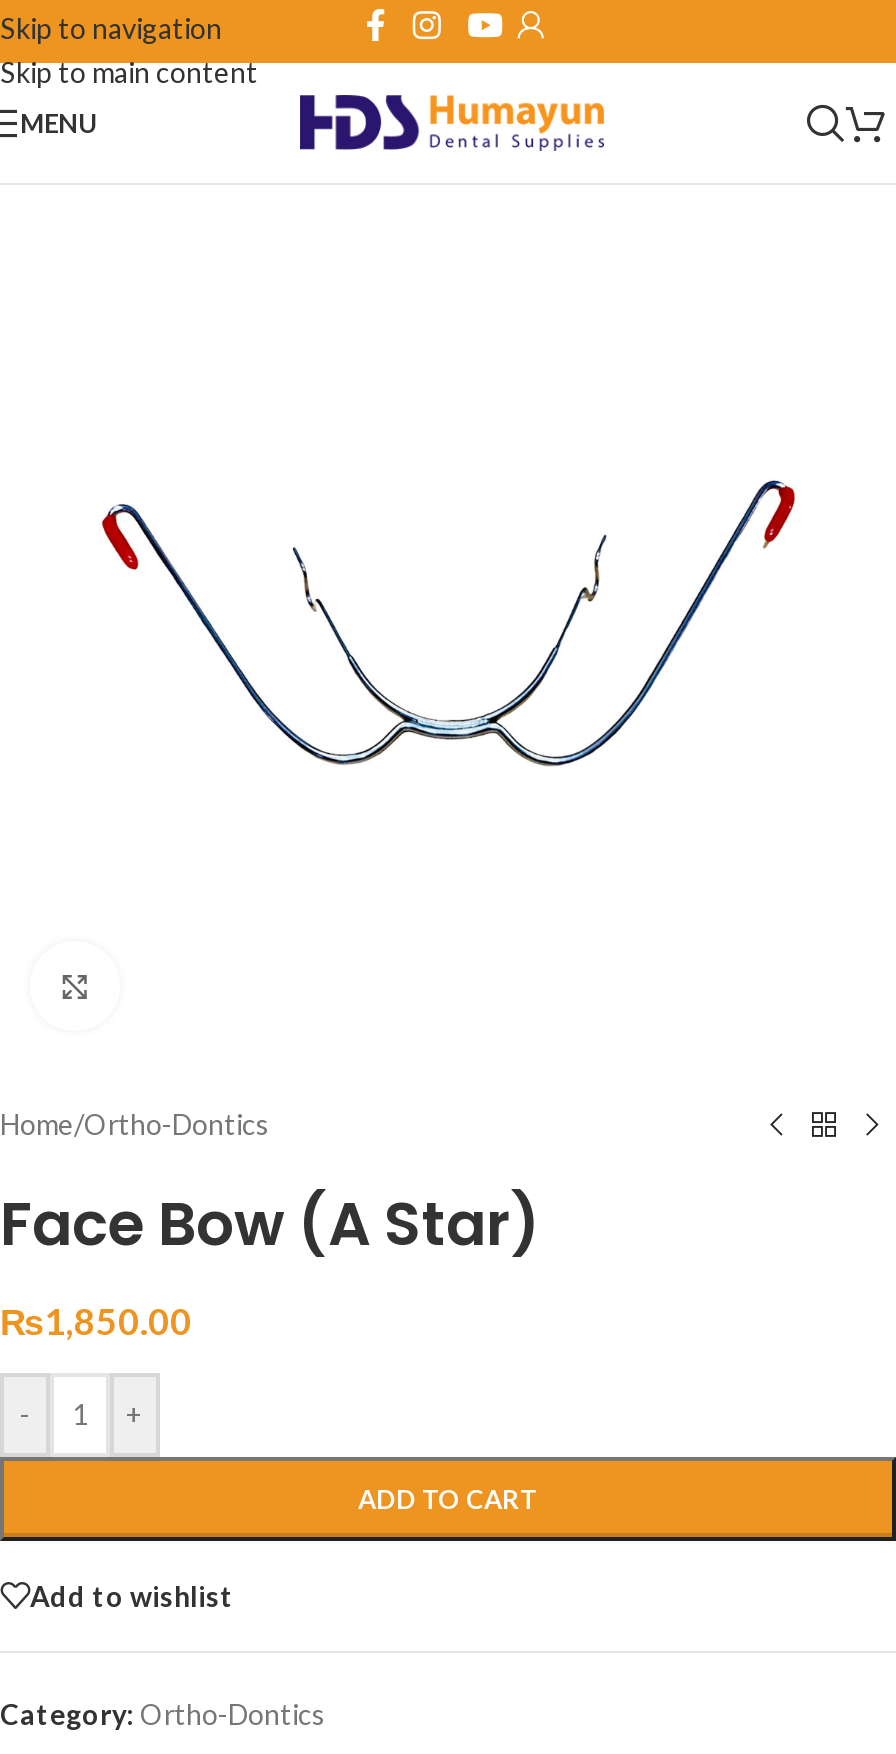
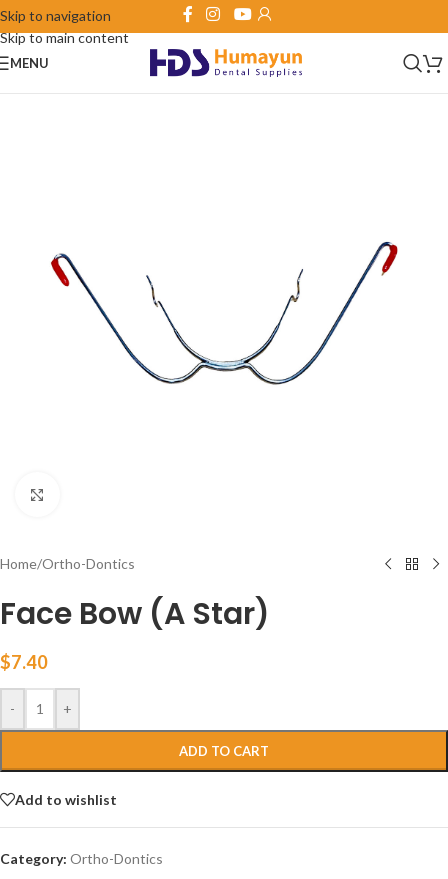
- ₨1,850.00
+ $7.40
